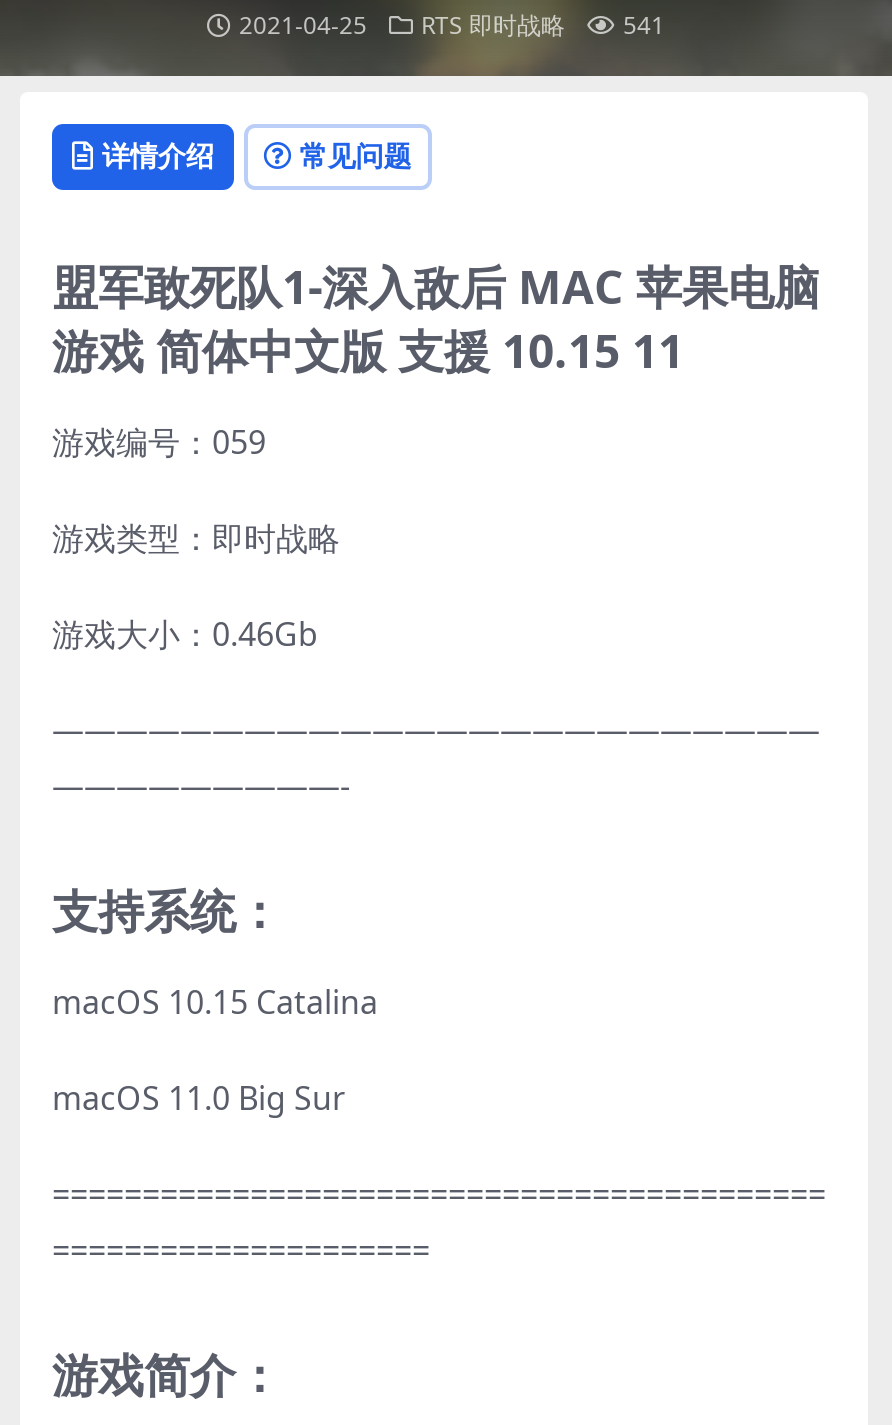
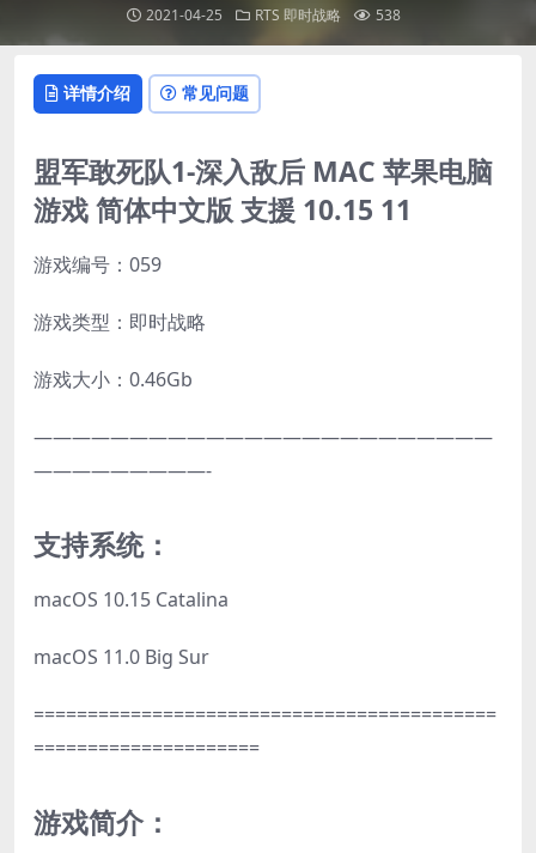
- 2021-04-25 RTS 即时战略 541
+ 2021-04-25 RTS 即时战略 538
